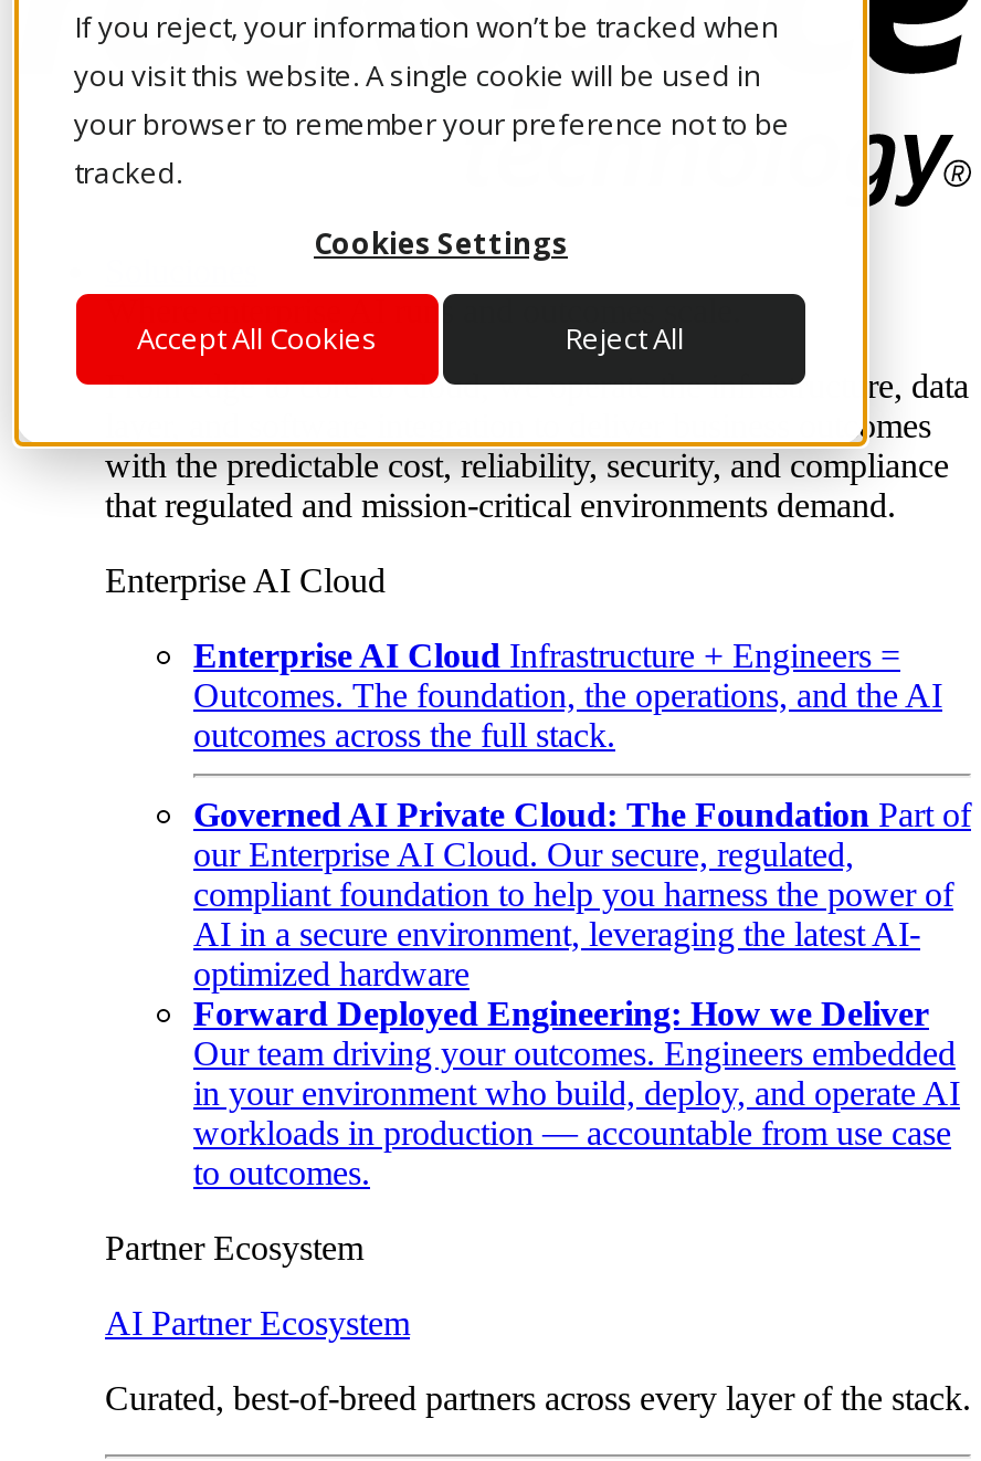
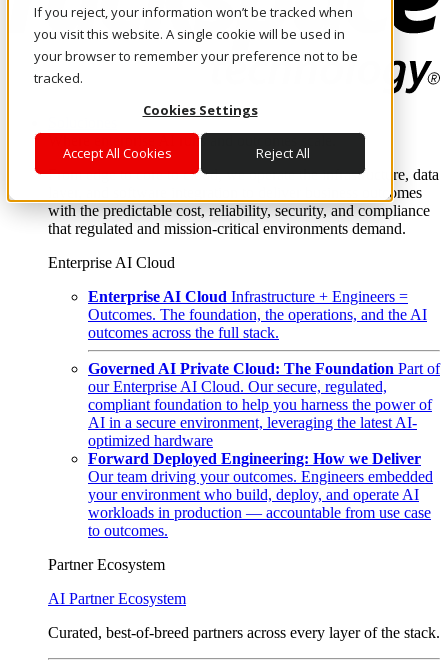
- in your environment who build, deploy, and operate AI
+ your environment who build, deploy, and operate AI
